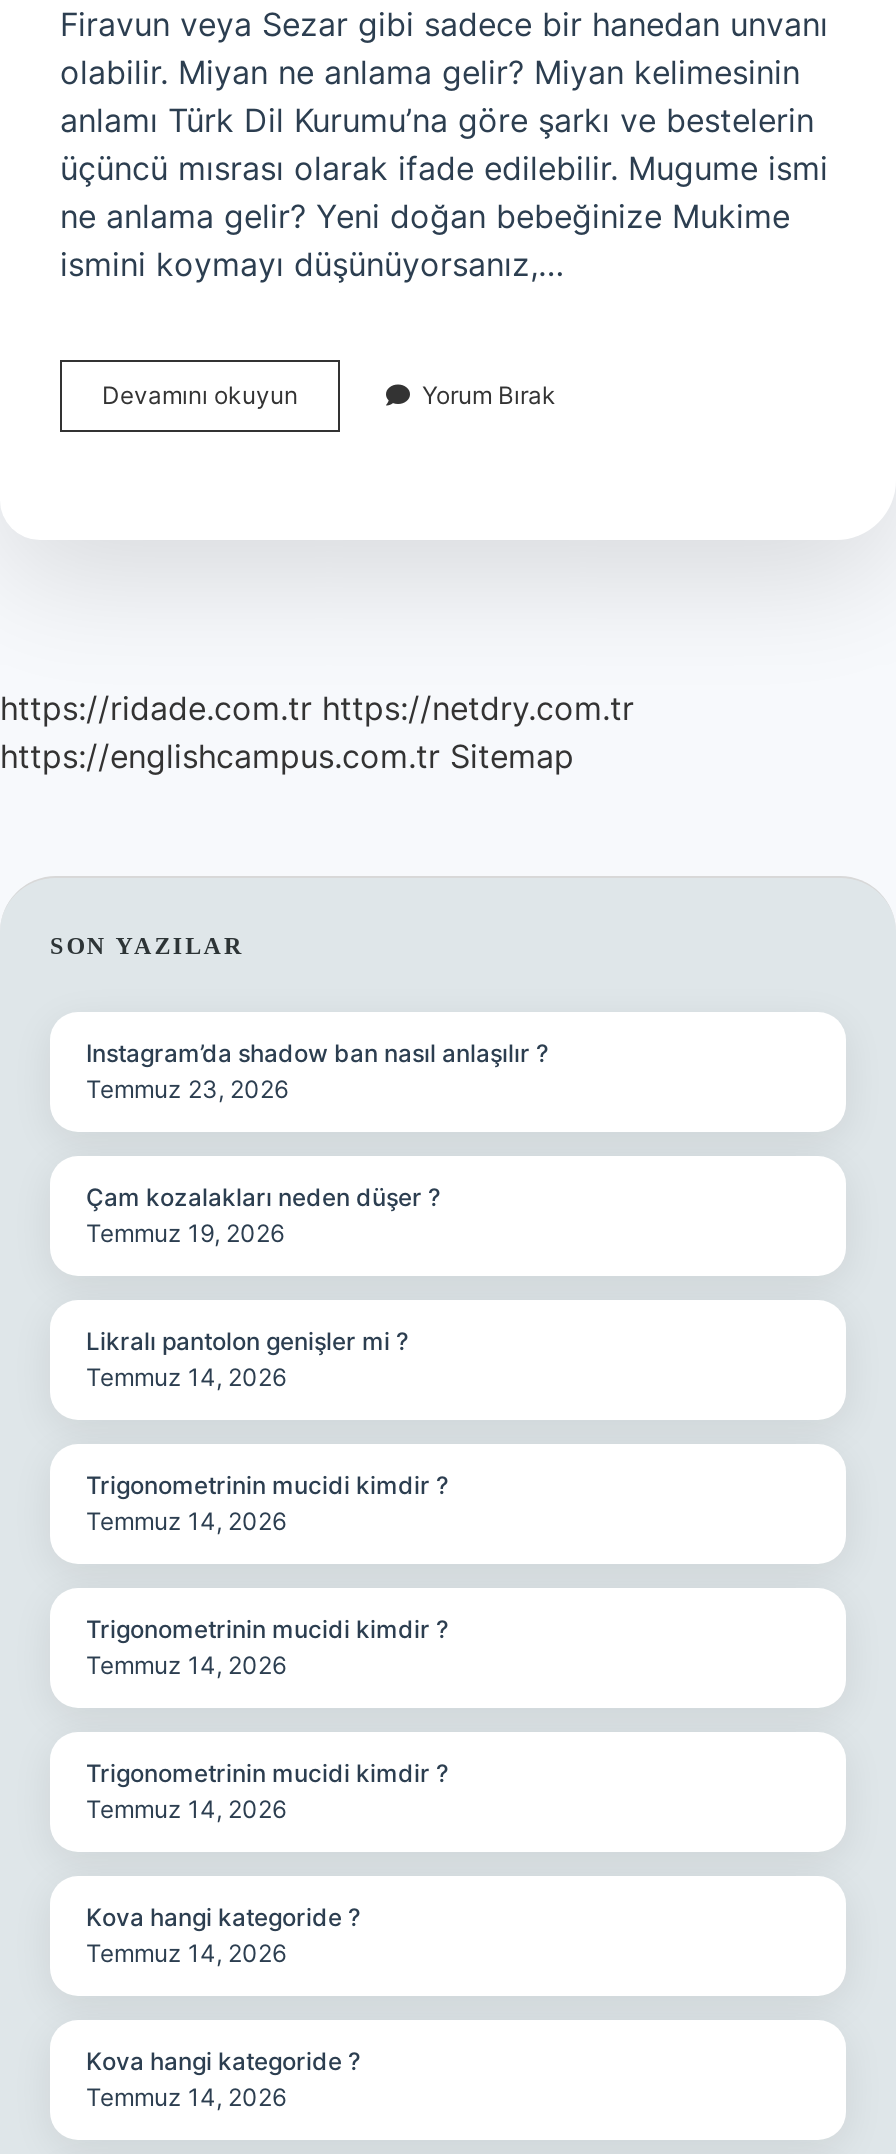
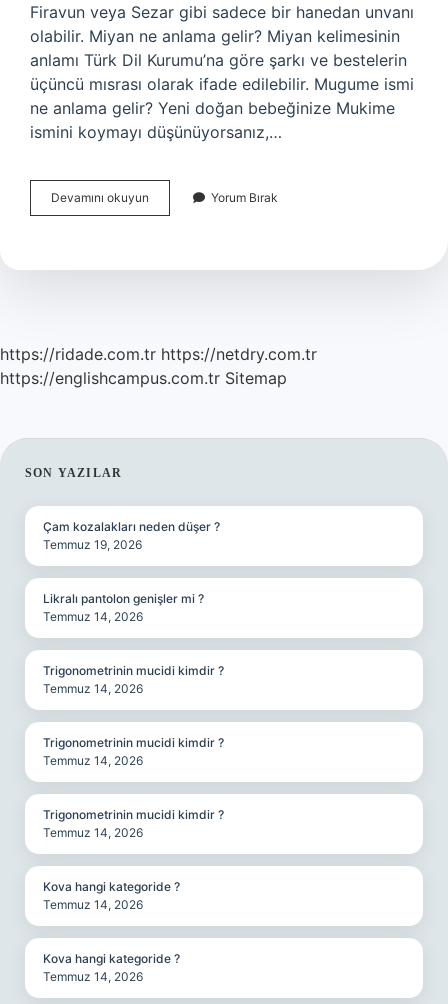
- Instagram’da shadow ban nasıl anlaşılır ?
- Temmuz 23, 2026
